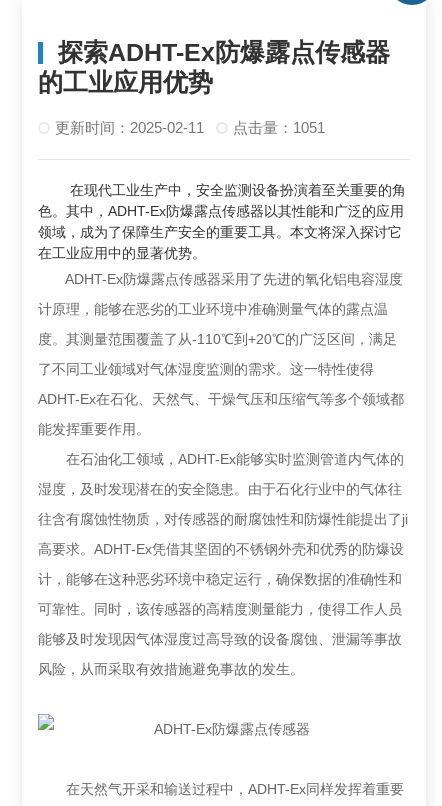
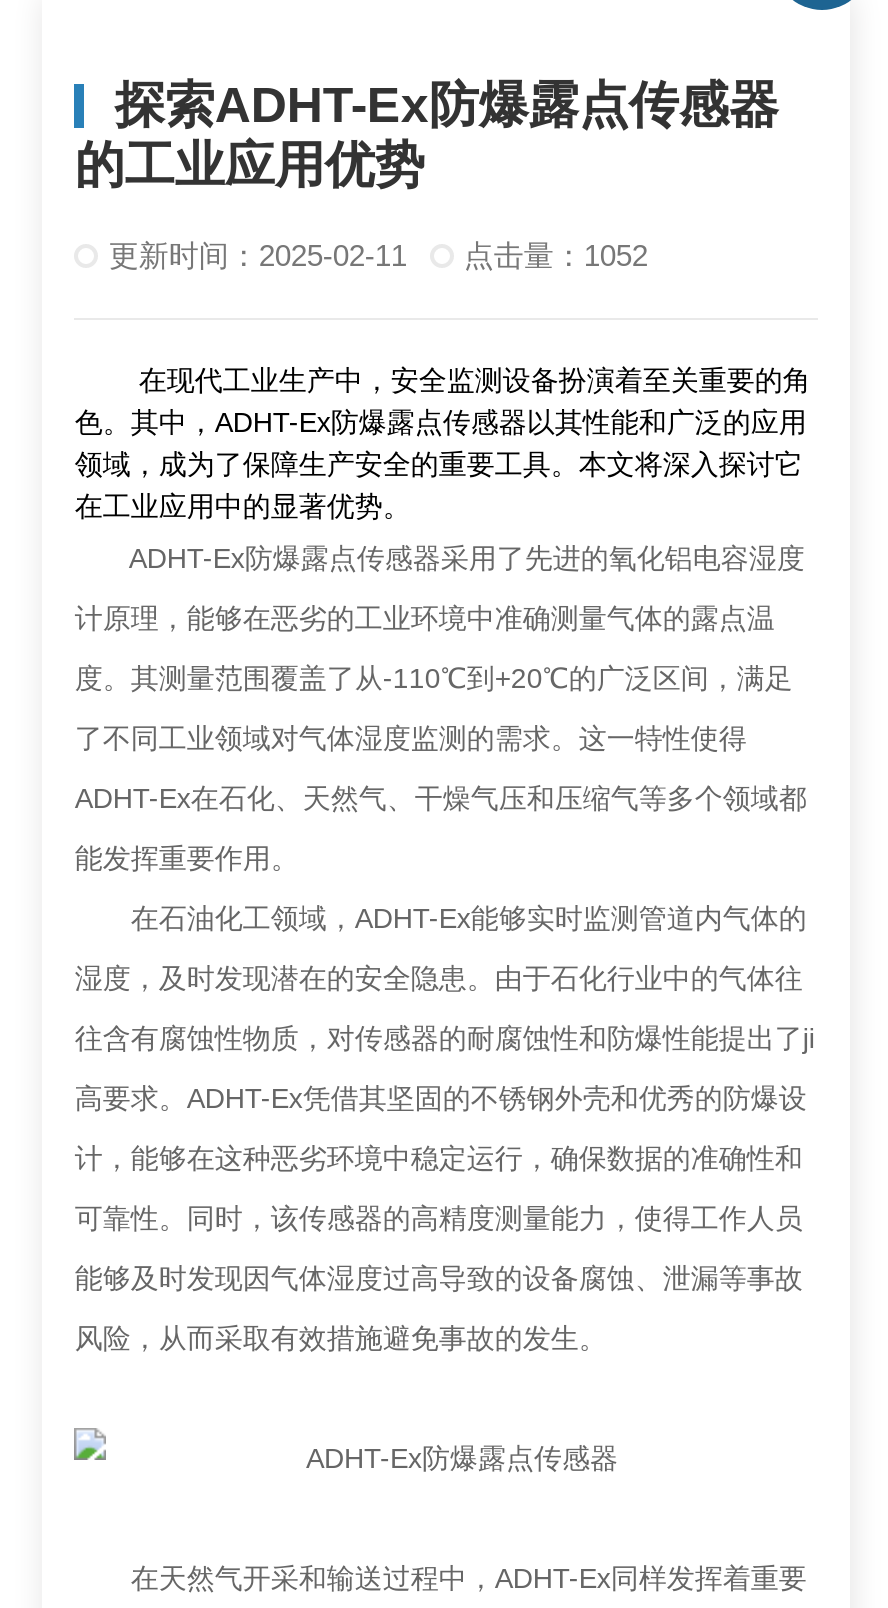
- 更新时间：2025-02-11 点击量：1051
+ 更新时间：2025-02-11 点击量：1052
